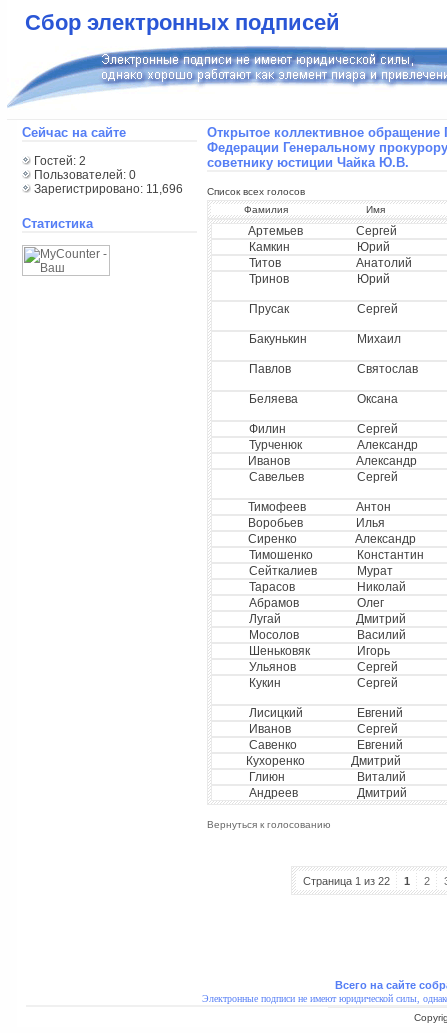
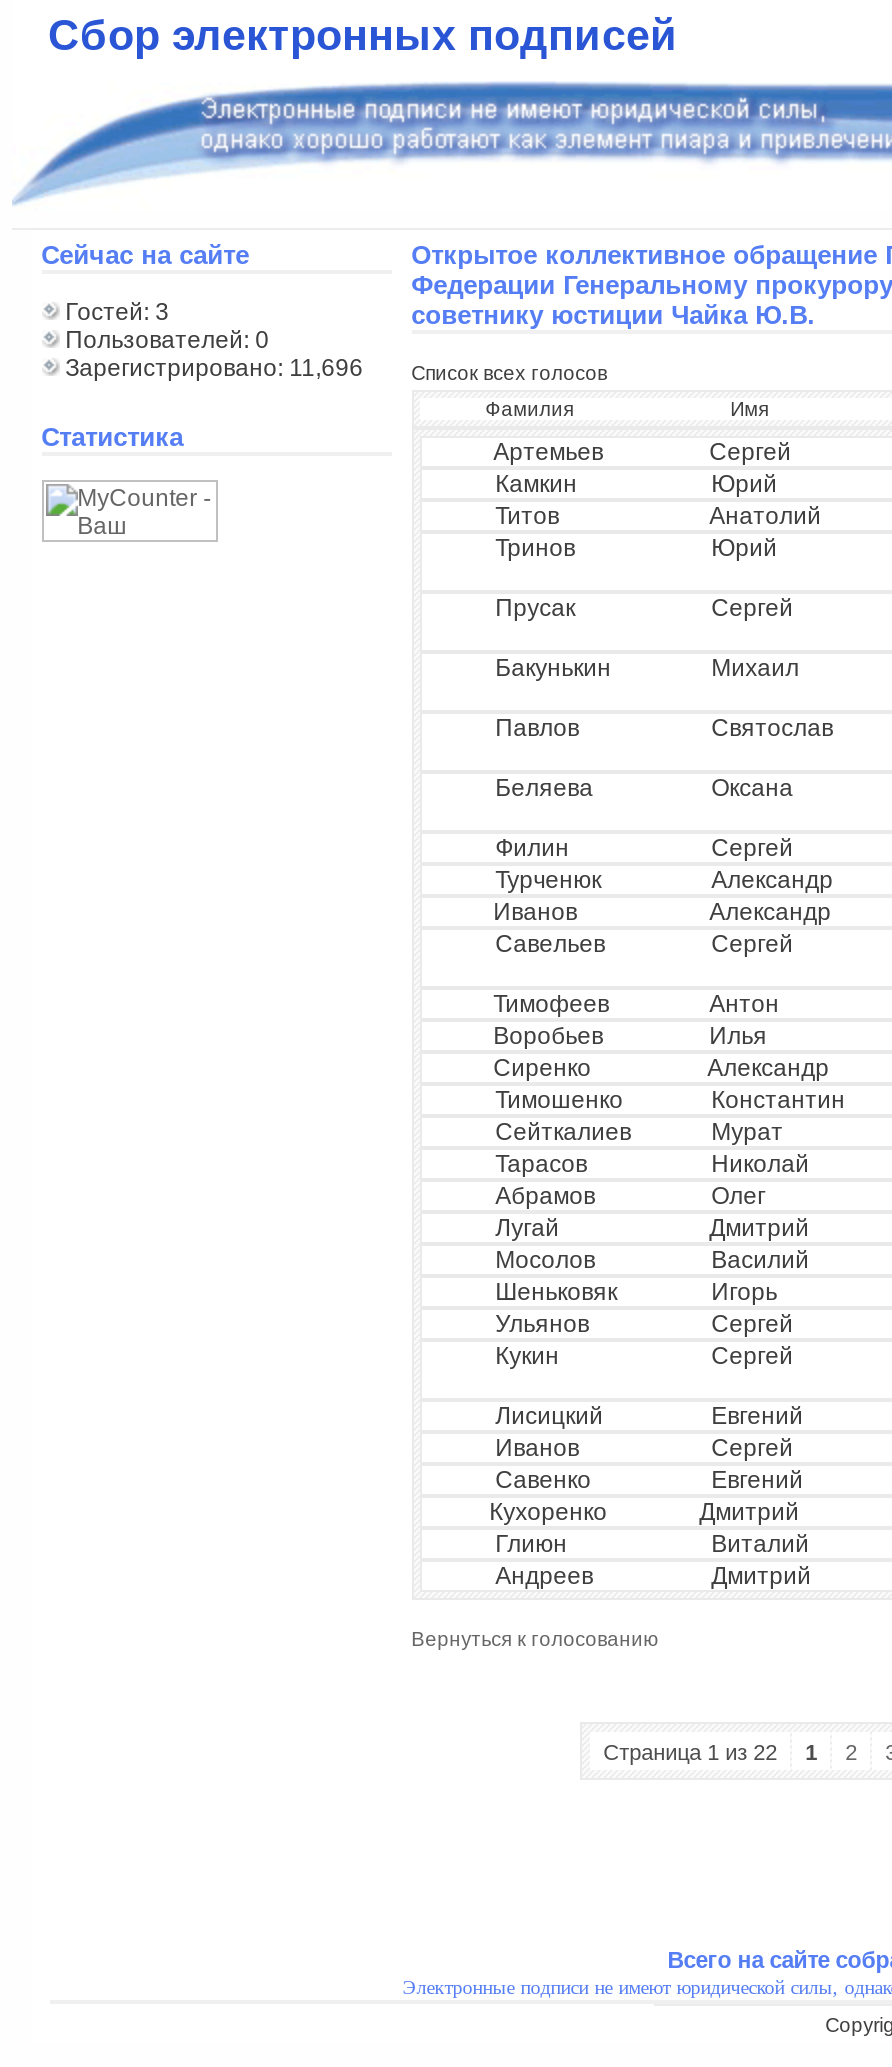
- Гостей: 2
+ Гостей: 3
